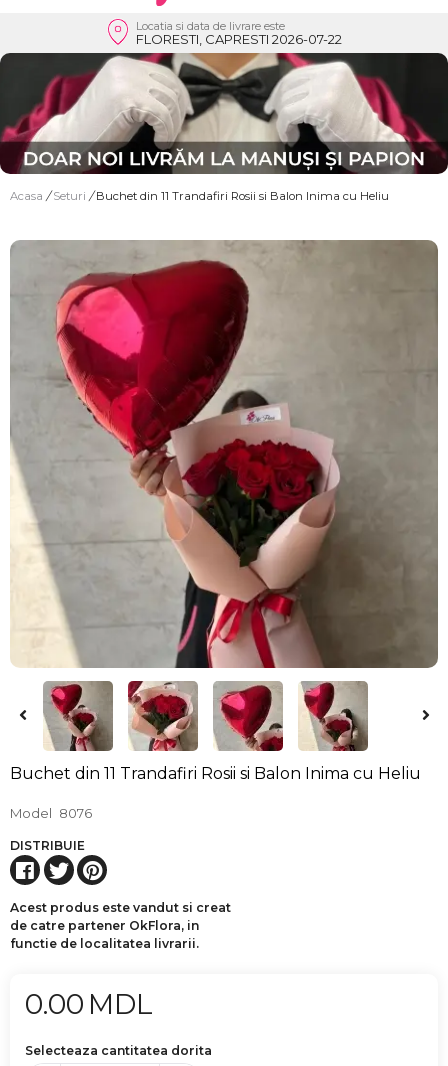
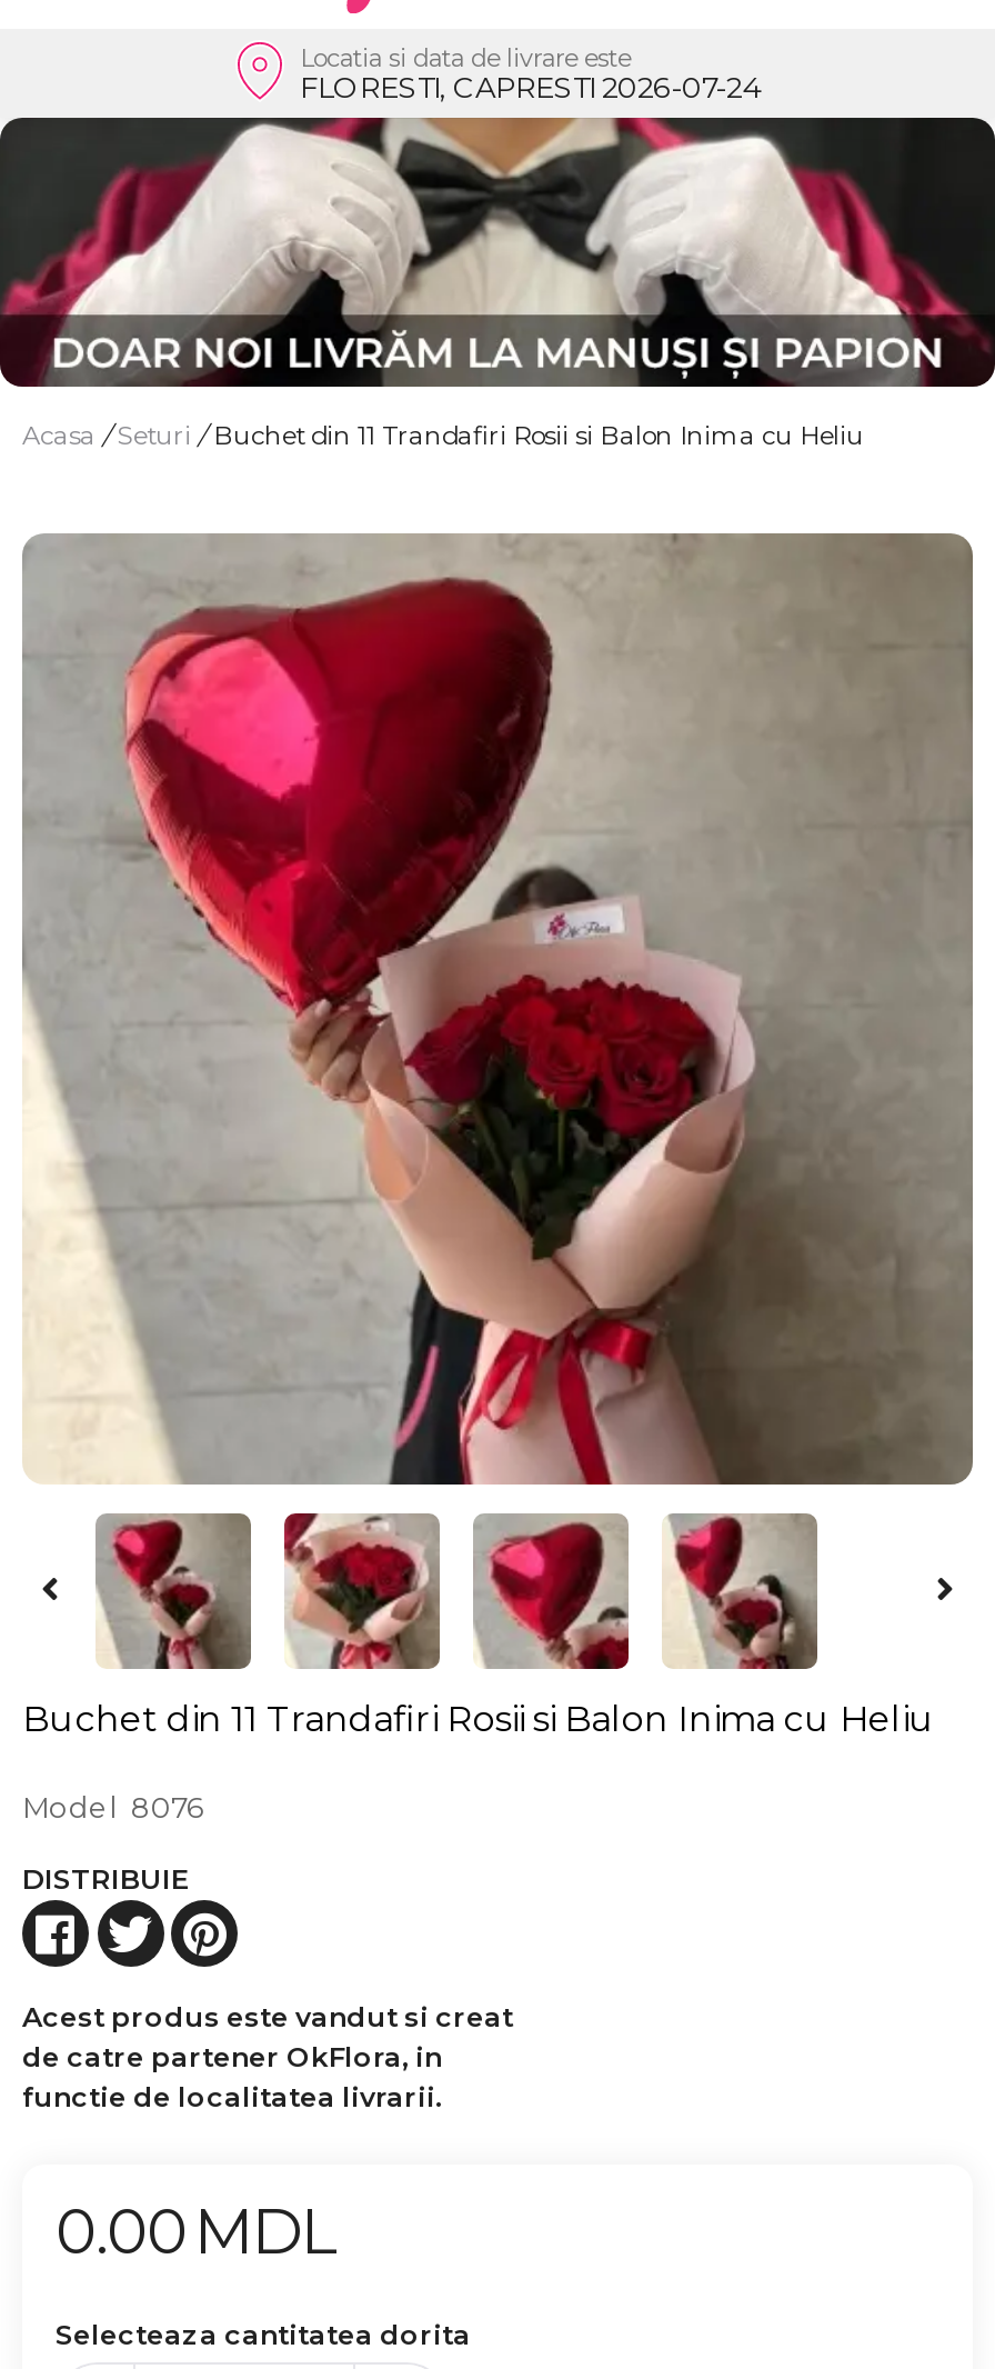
- FLORESTI, CAPRESTI 2026-07-22
+ FLORESTI, CAPRESTI 2026-07-24
